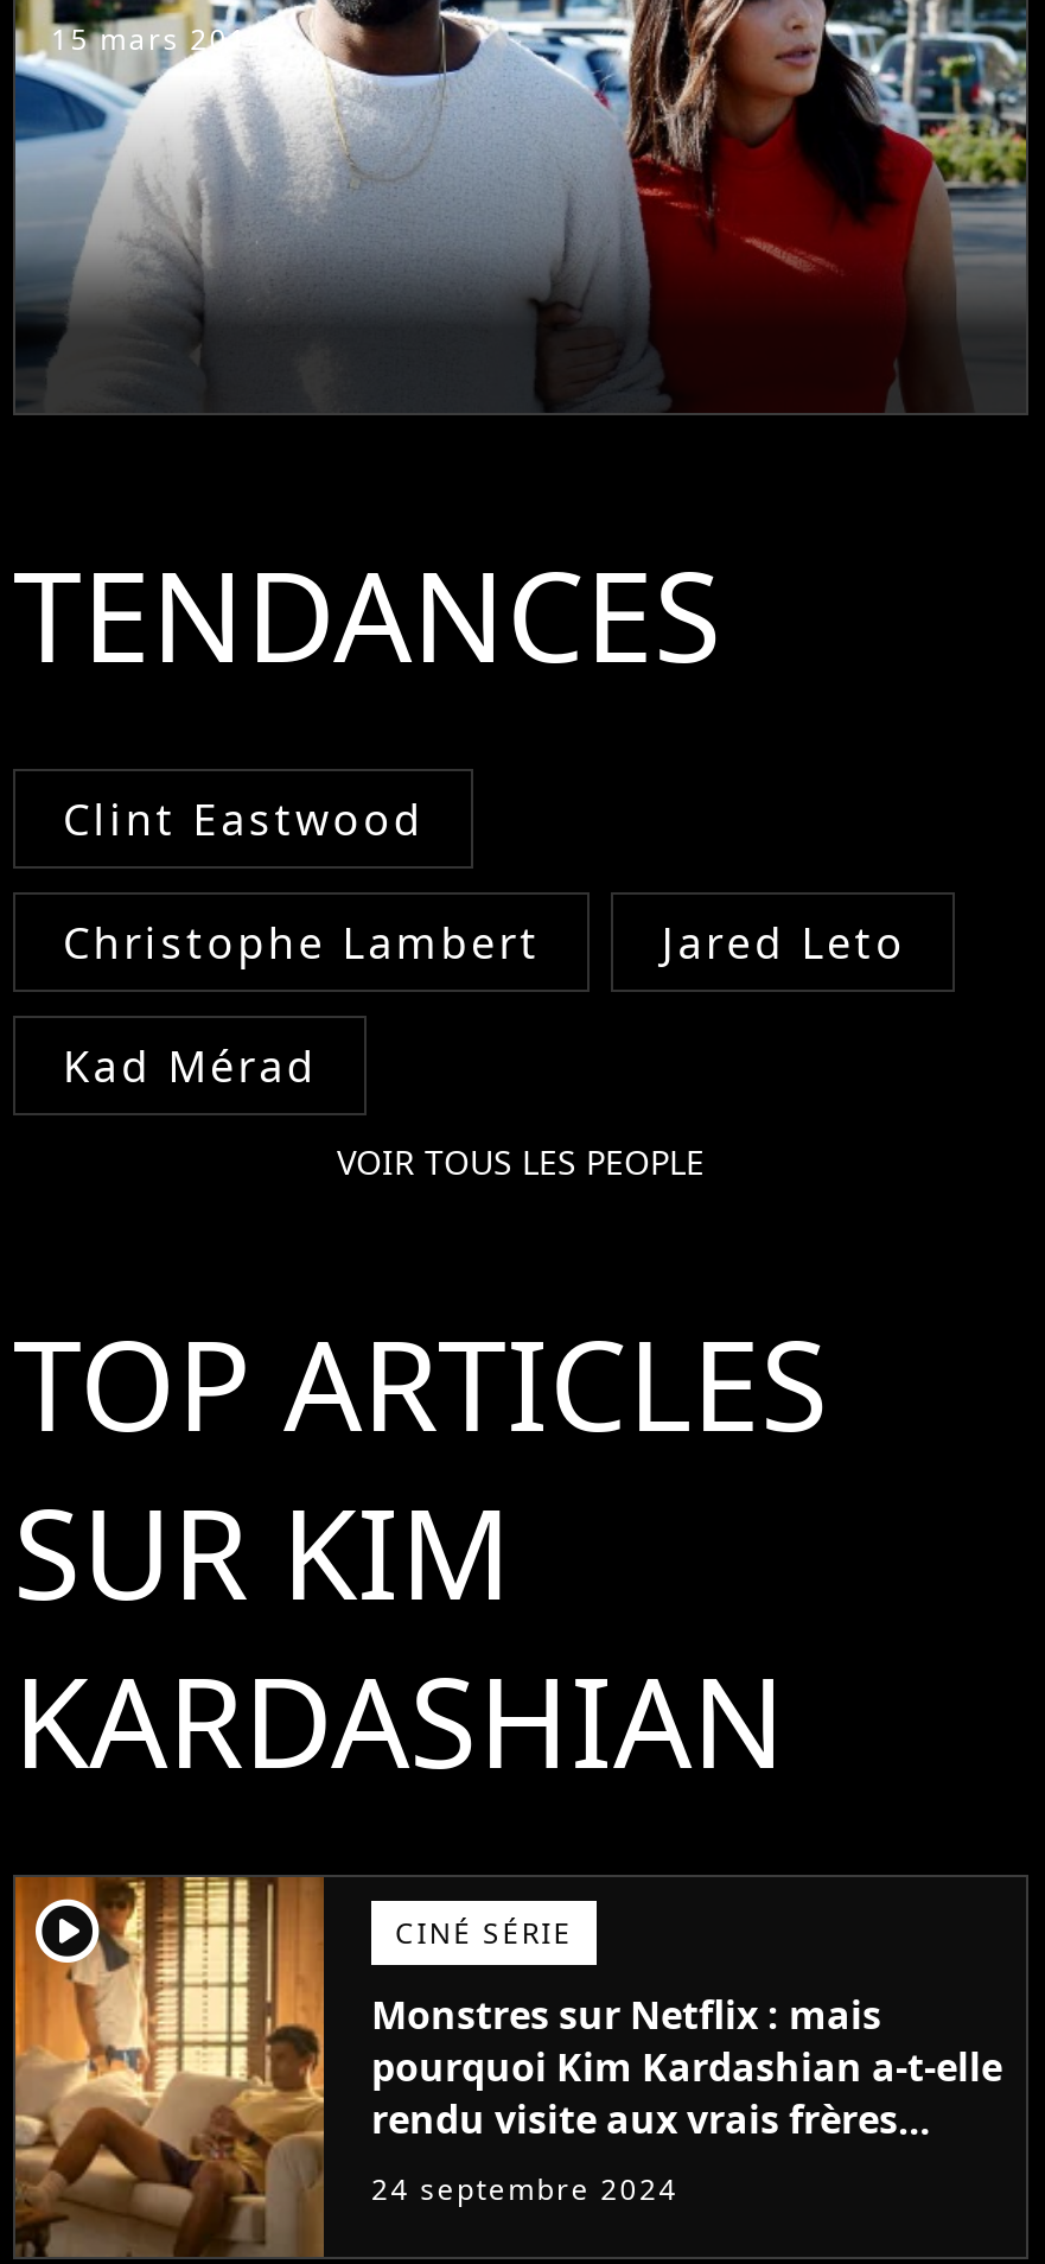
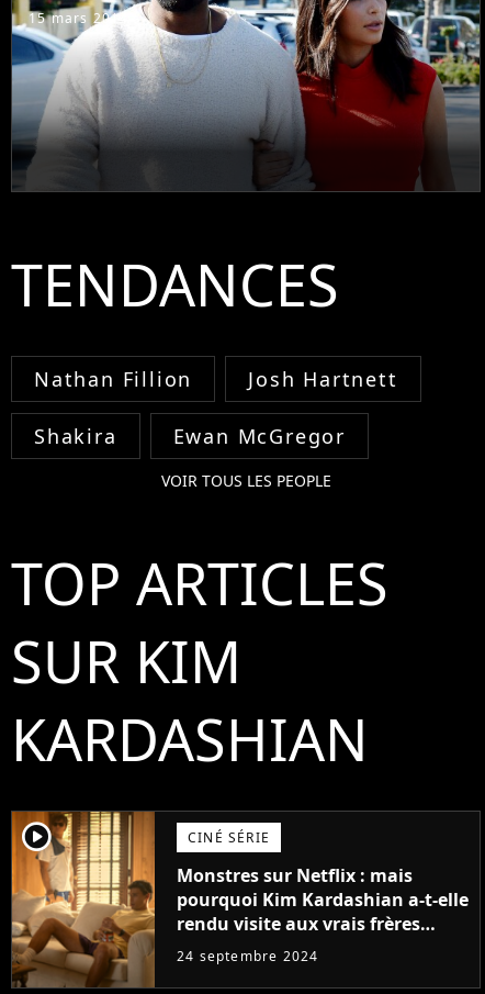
- Clint Eastwood
- Christophe Lambert
- Jared Leto
- Kad Mérad
+ Nathan Fillion
+ Josh Hartnett
+ Shakira
+ Ewan McGregor
